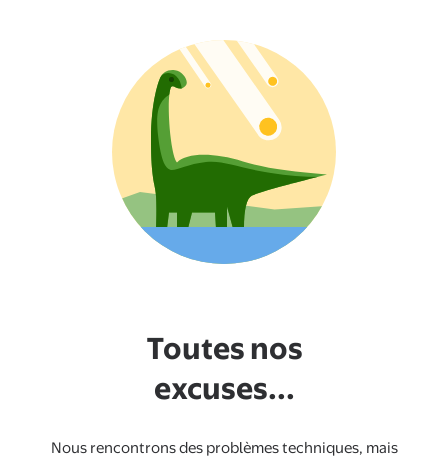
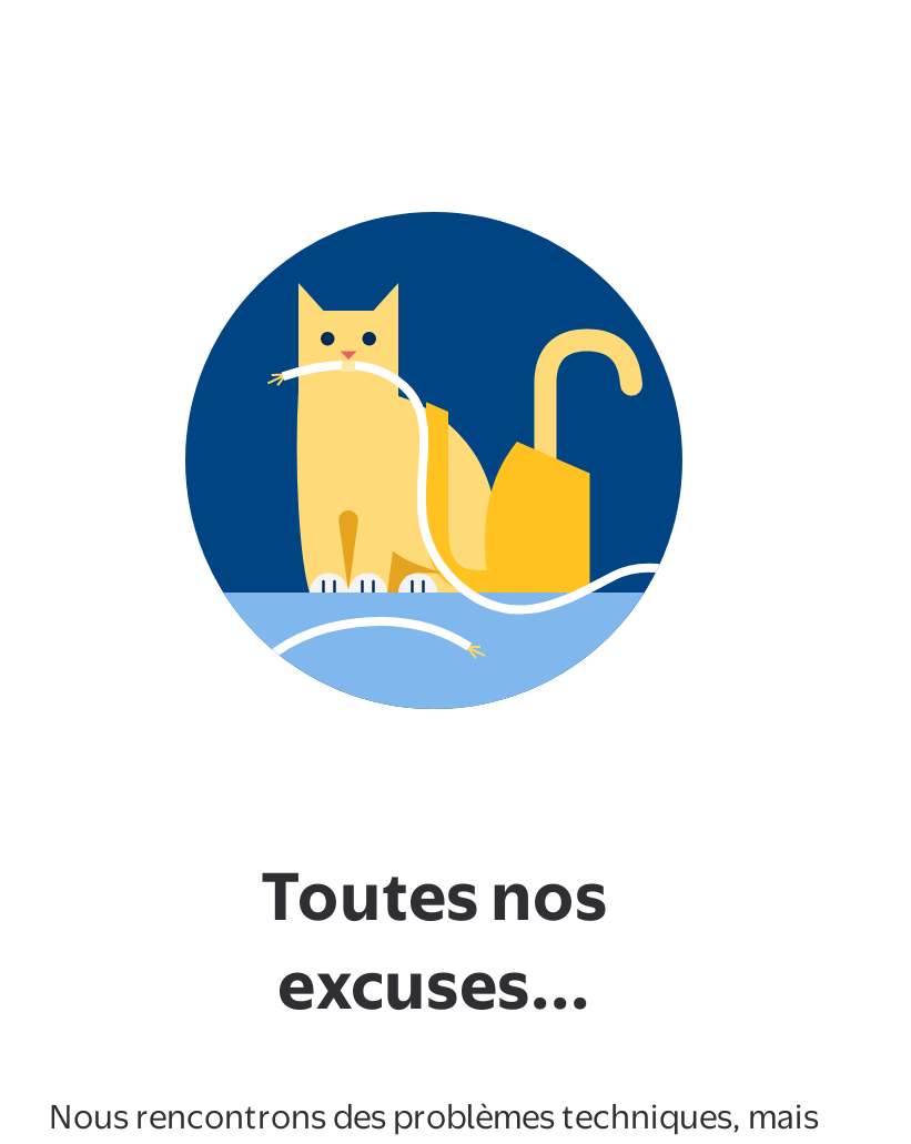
- [image]
+ [image]
